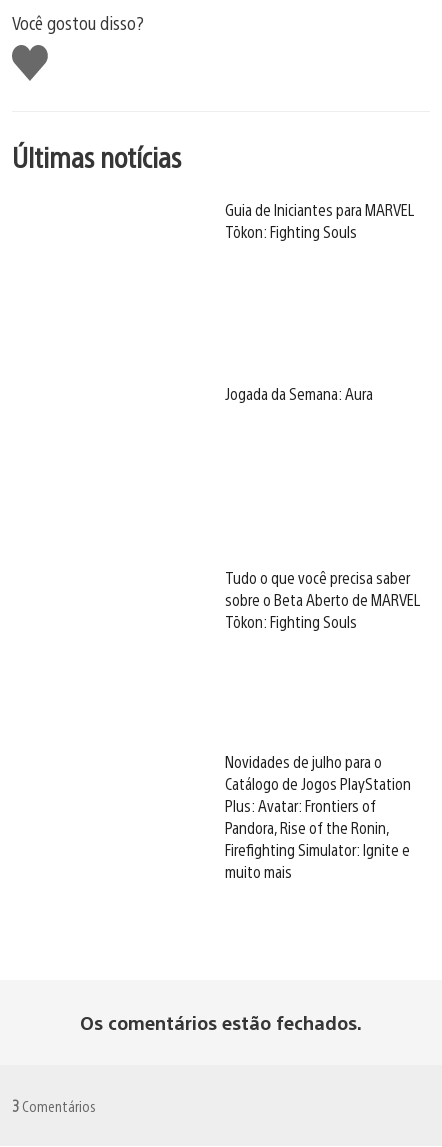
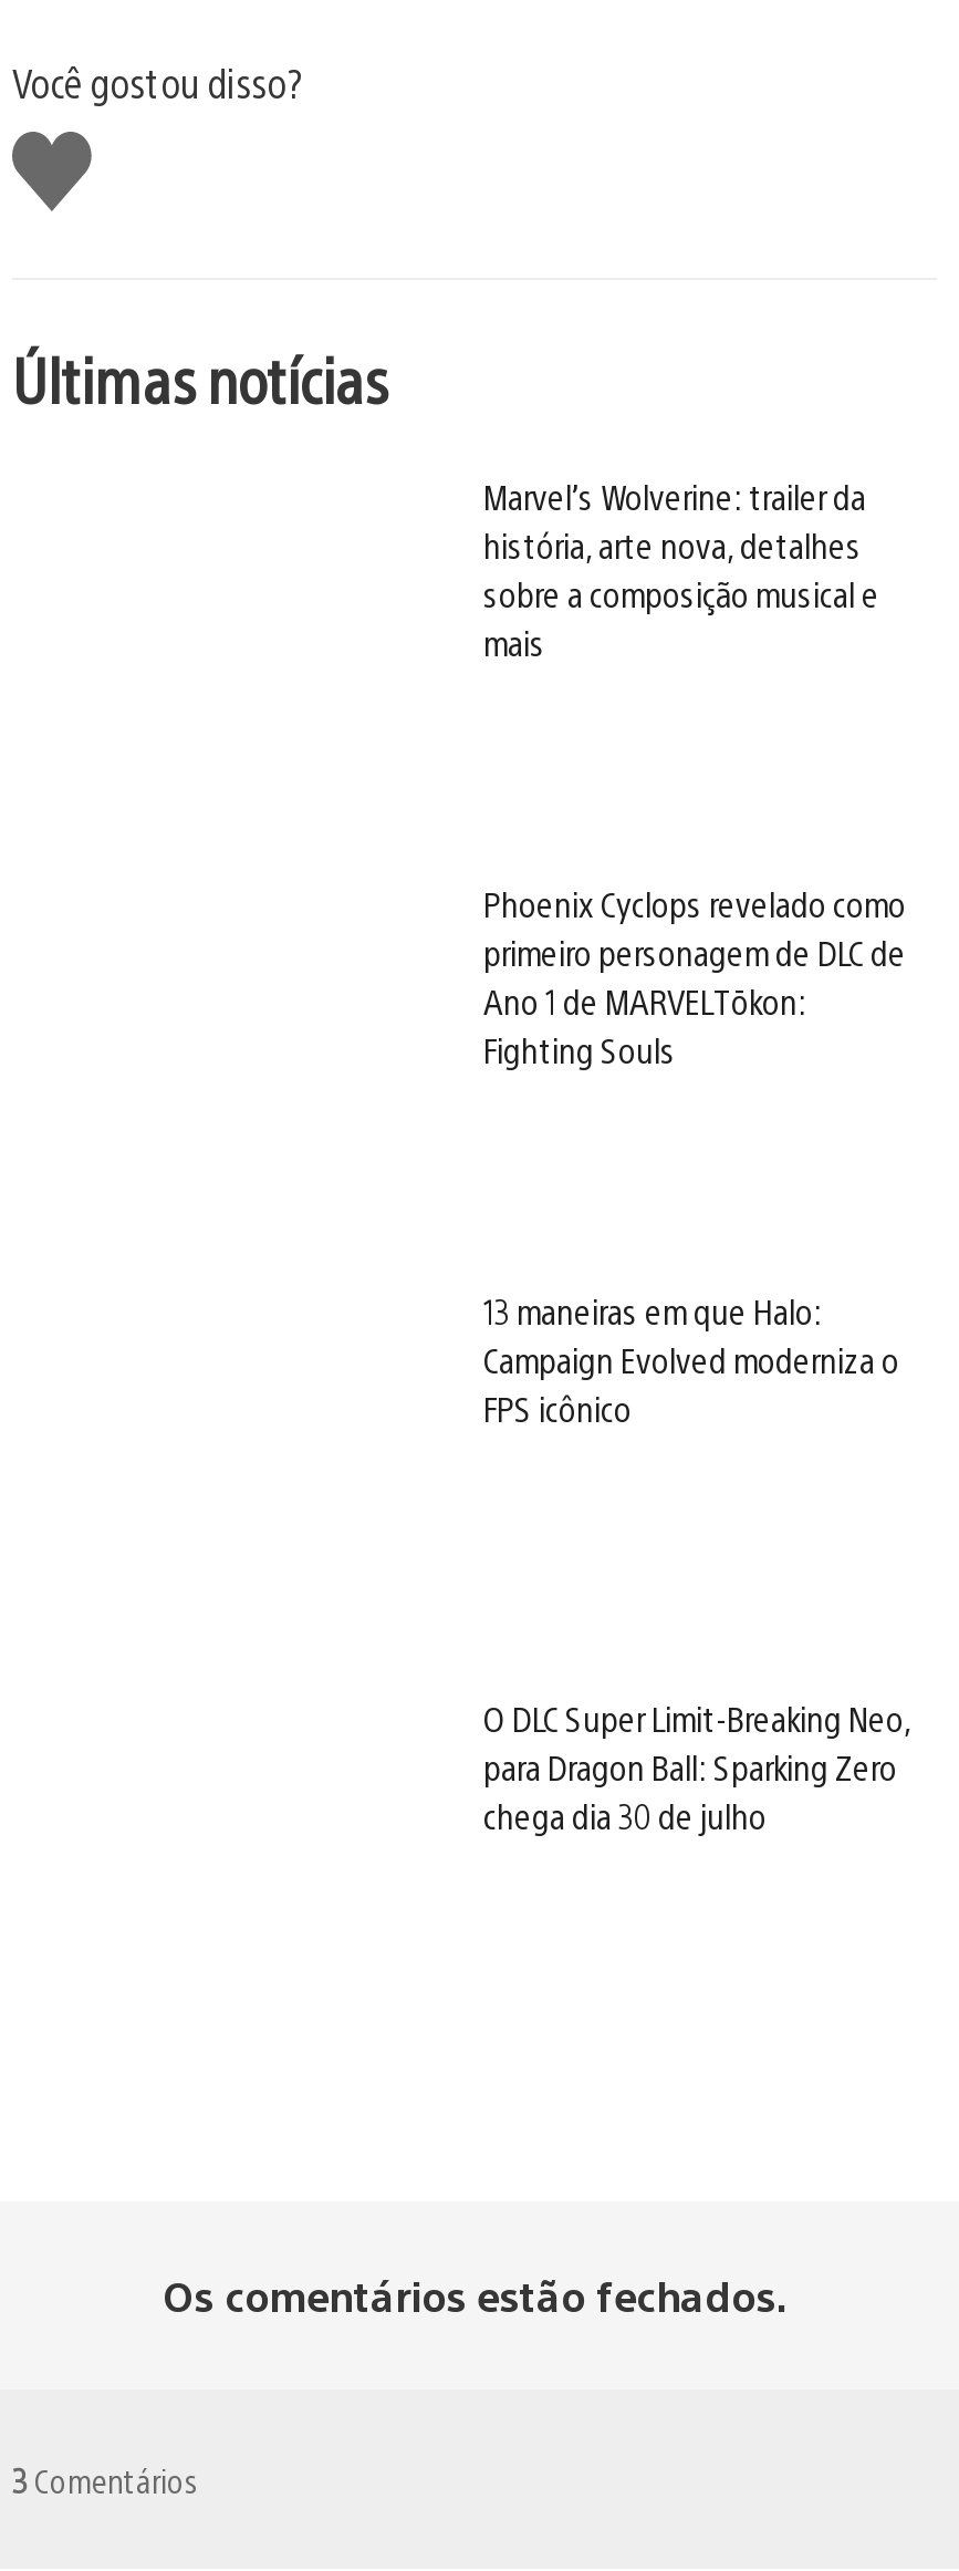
- Guia de Iniciantes para MARVEL
- Tōkon: Fighting Souls
+ Marvel’s Wolverine: trailer da
+ história, arte nova, detalhes
+ sobre a composição musical e
+ mais

- Jogada da Semana: Aura
+ Phoenix Cyclops revelado como
+ primeiro personagem de DLC de
+ Ano 1 de MARVEL Tōkon:
+ Fighting Souls

- Tudo o que você precisa saber
- sobre o Beta Aberto de MARVEL
- Tōkon: Fighting Souls
+ 13 maneiras em que Halo:
+ Campaign Evolved moderniza o
+ FPS icônico

- Novidades de julho para o
- Catálogo de Jogos PlayStation
- Plus: Avatar: Frontiers of
- Pandora, Rise of the Ronin,
- Firefighting Simulator: Ignite e
- muito mais
+ O DLC Super Limit-Breaking Neo,
+ para Dragon Ball: Sparking Zero
+ chega dia 30 de julho
